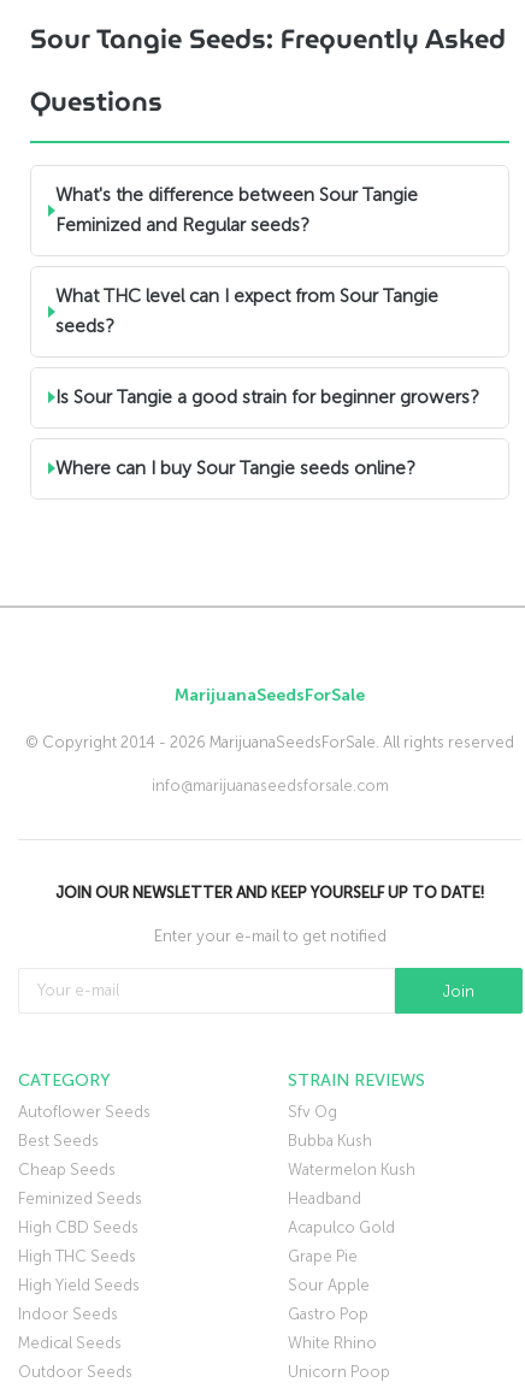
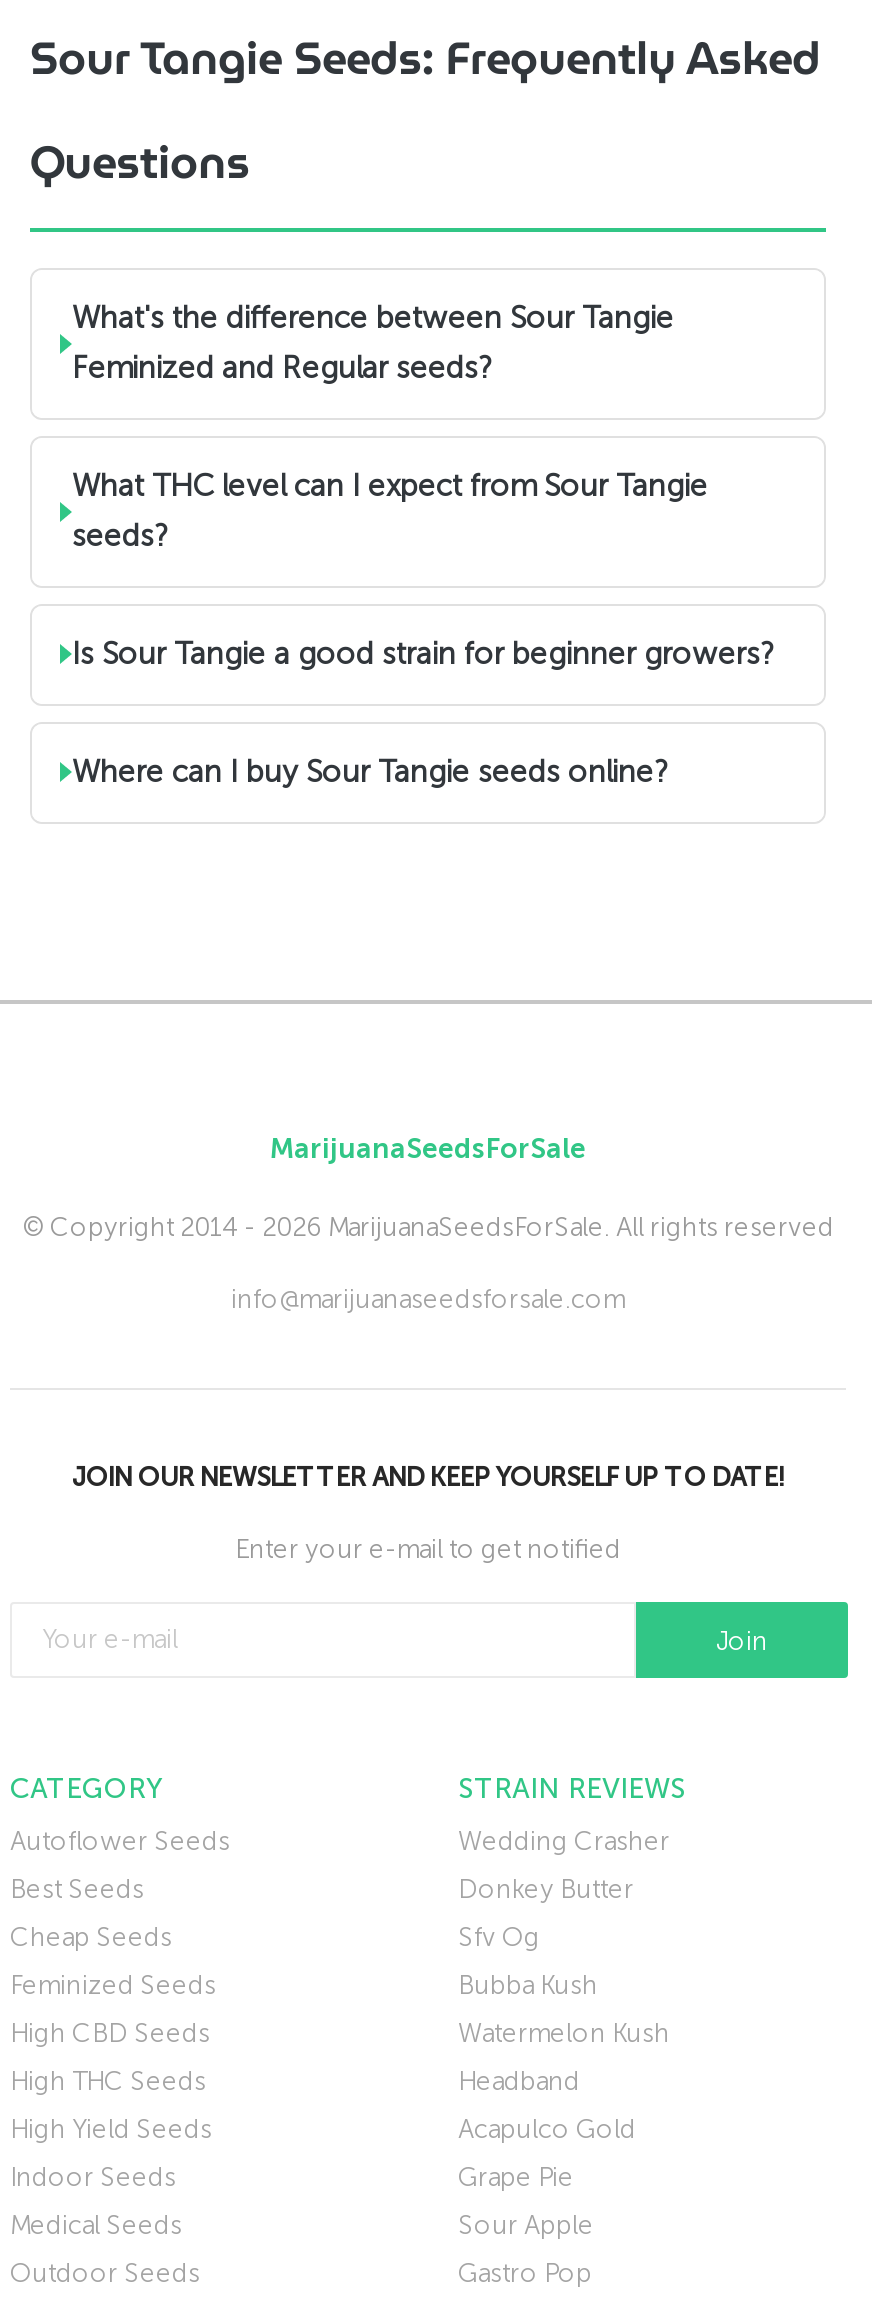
moved down: Sfv Og | Bubba Kush | Watermelon Kush | Headband | Acapulco Gold | Grape Pie | Sour Apple | Gastro Pop

+ Wedding Crasher
+ Donkey Butter

- White Rhino
- Unicorn Poop
